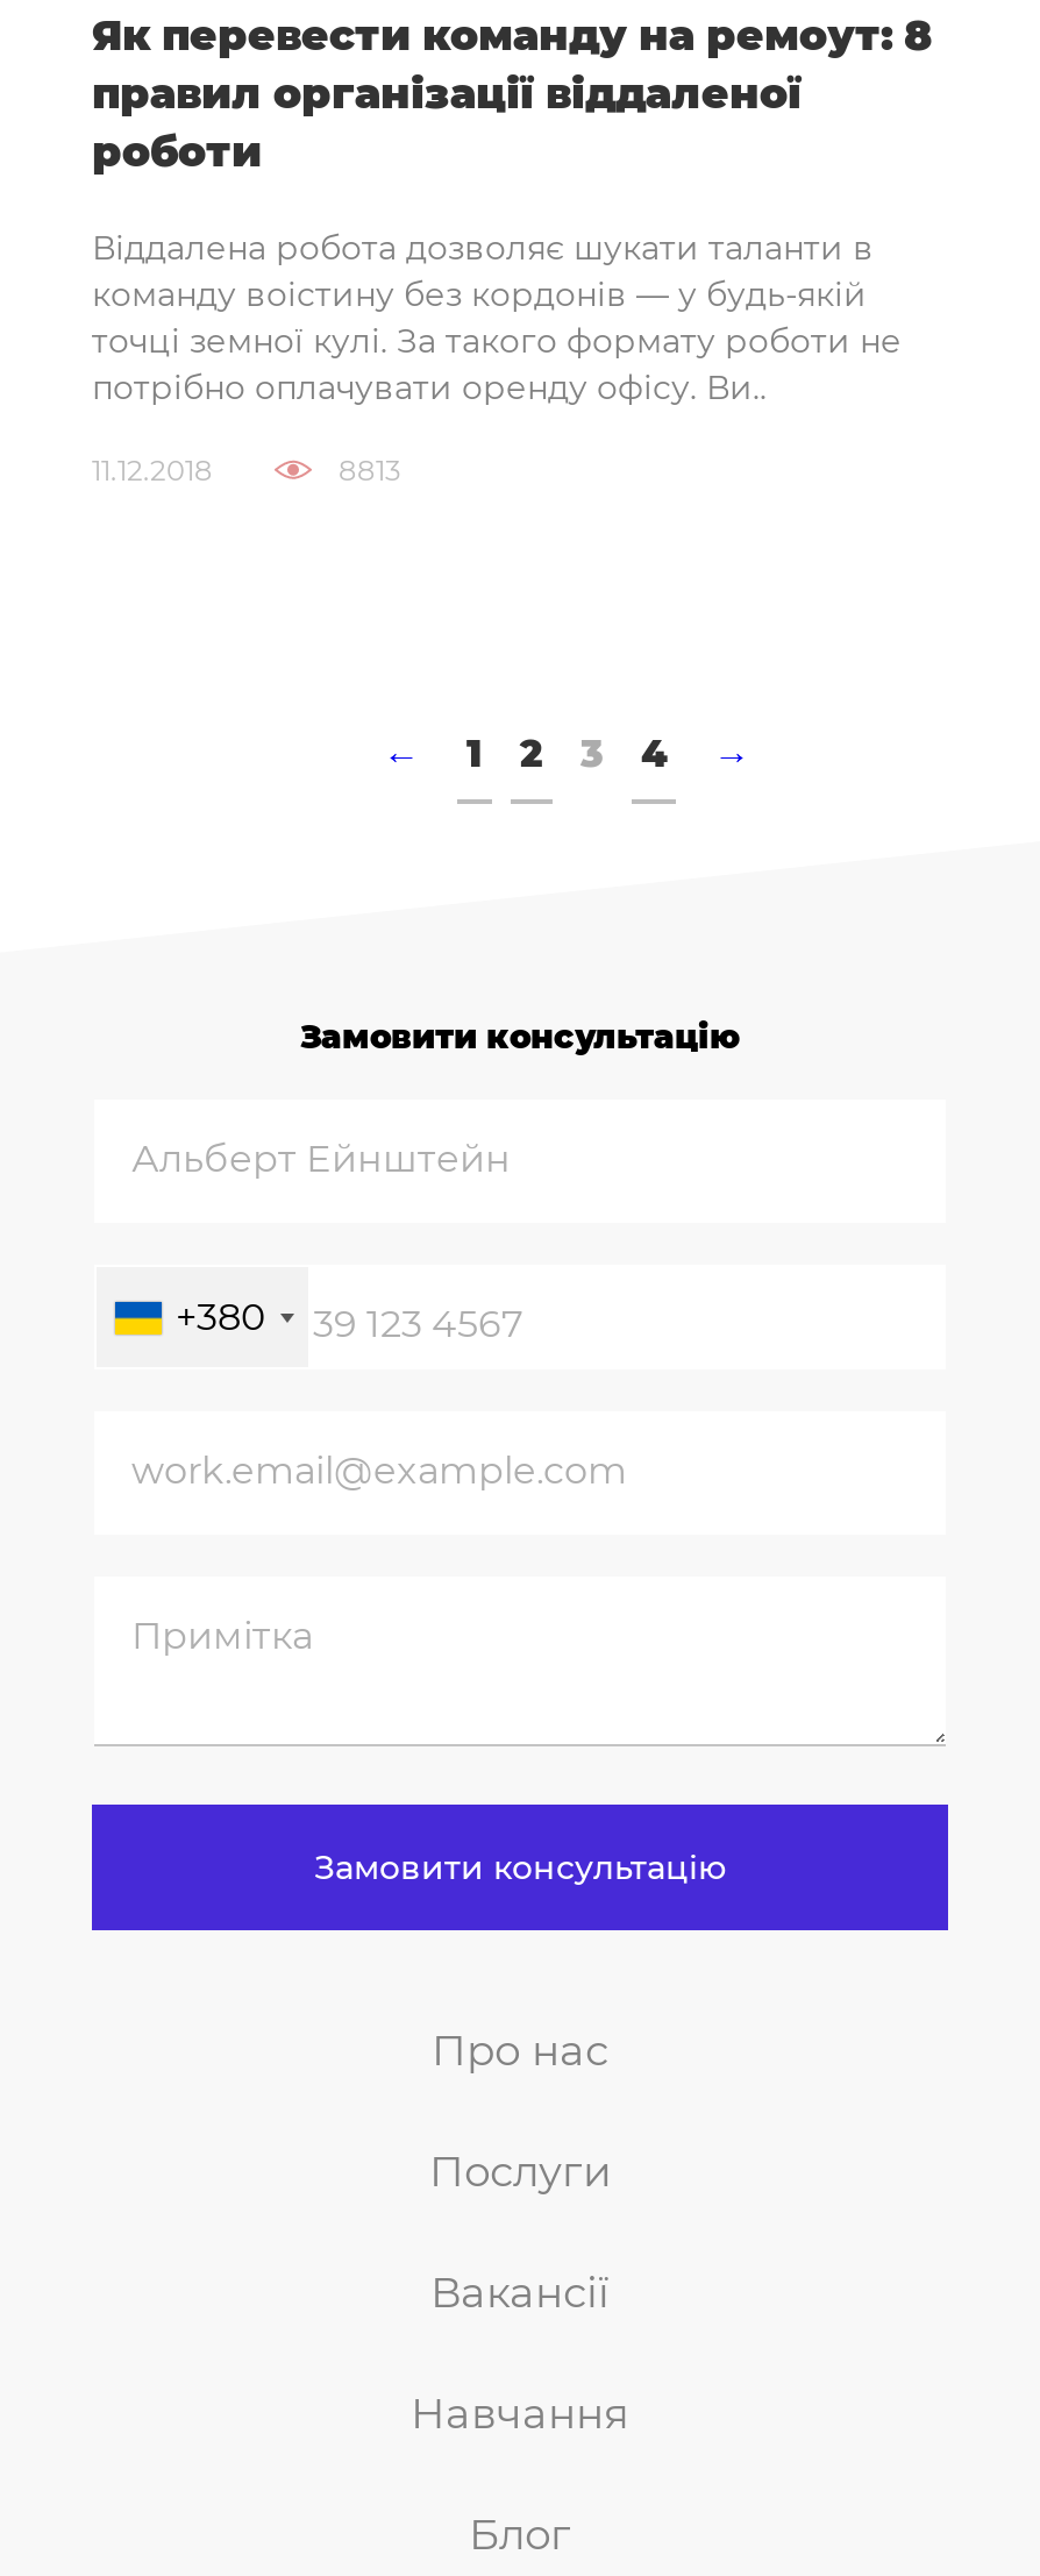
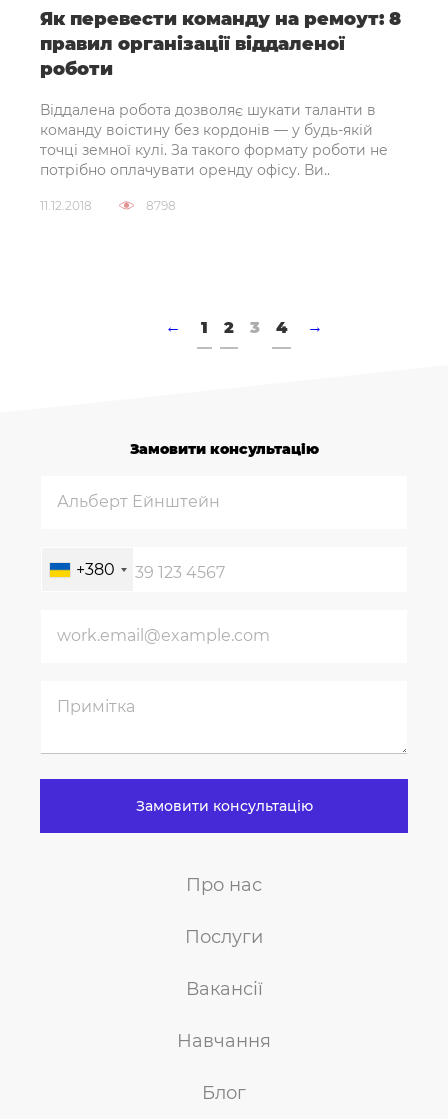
- 8813
+ 8798
